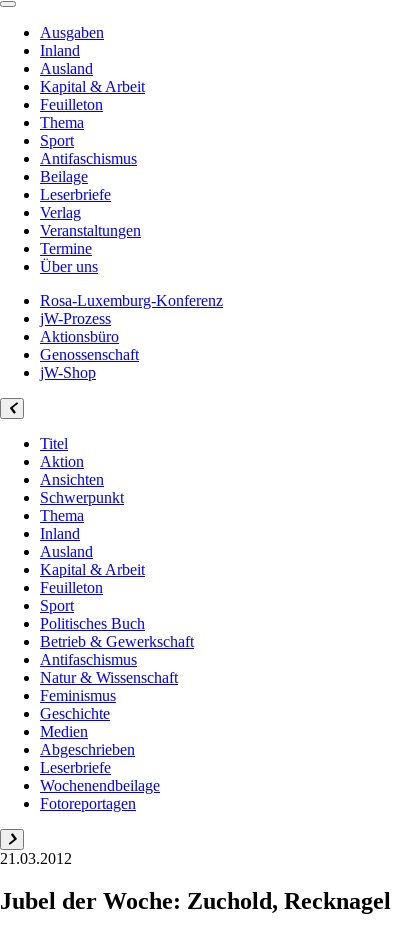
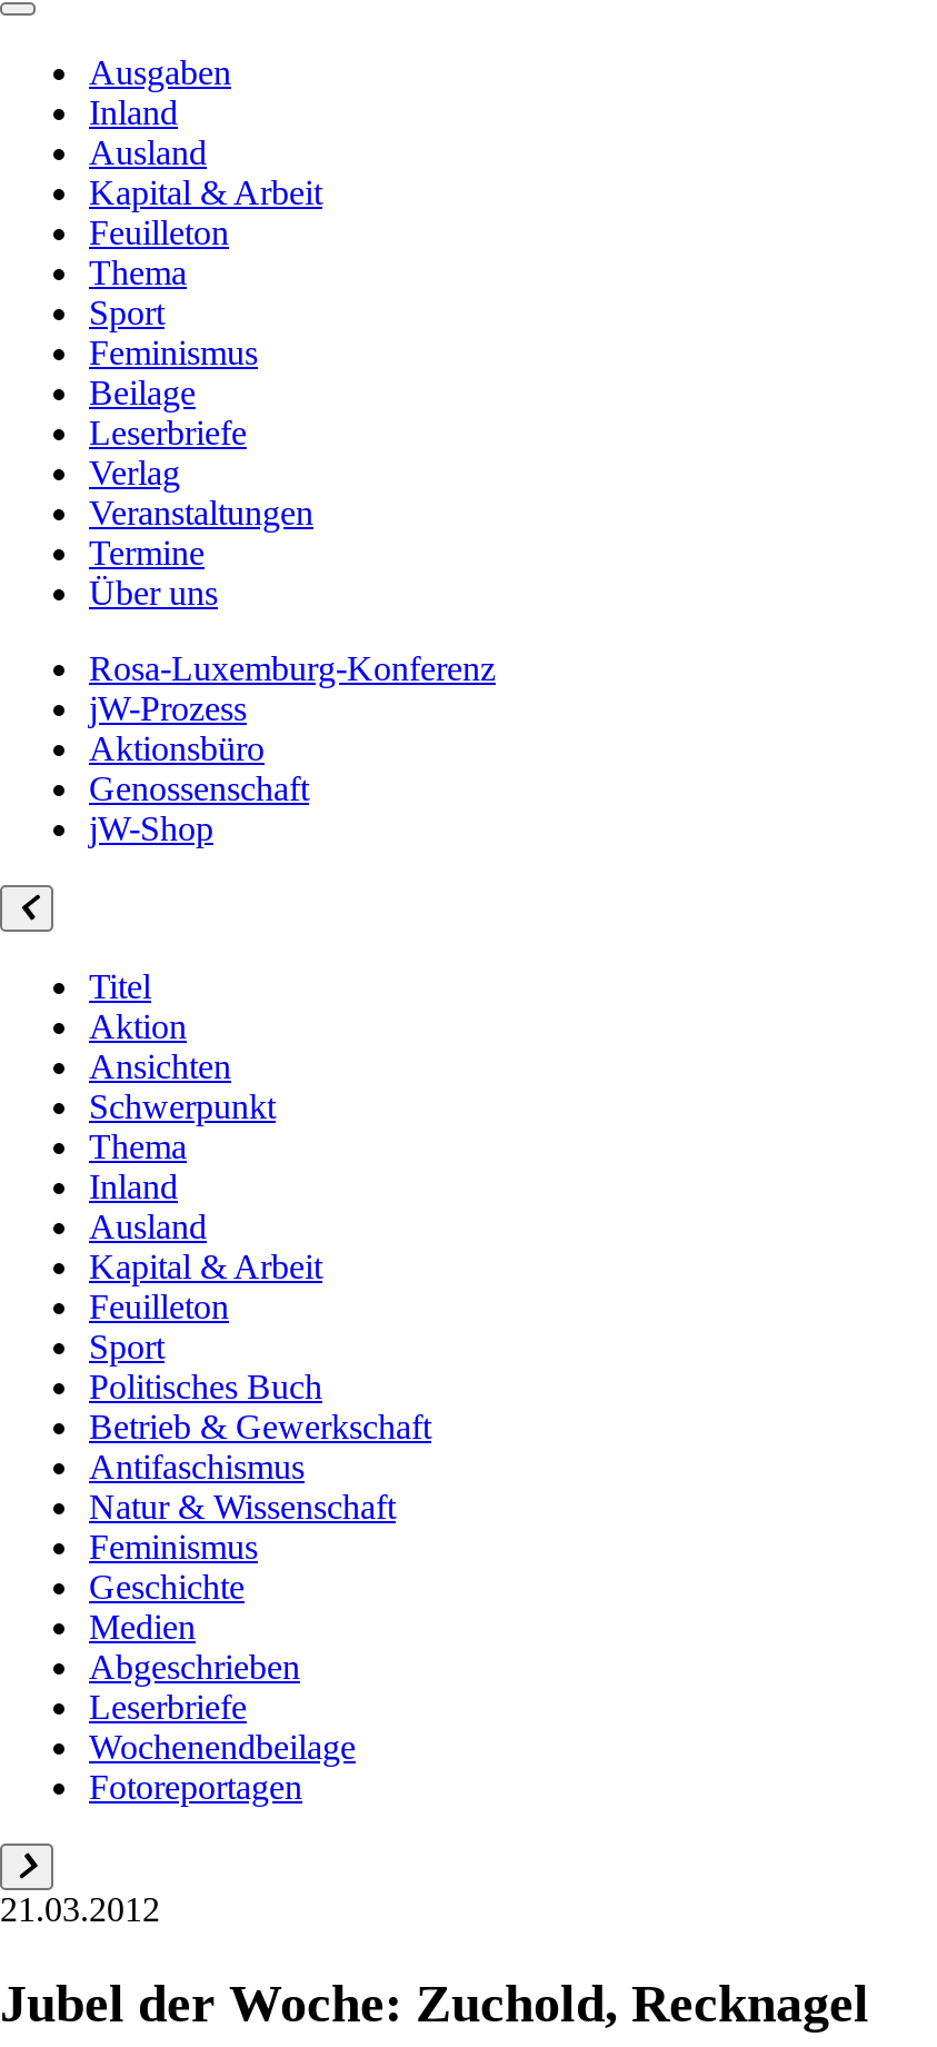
- Antifaschismus
+ Feminismus
